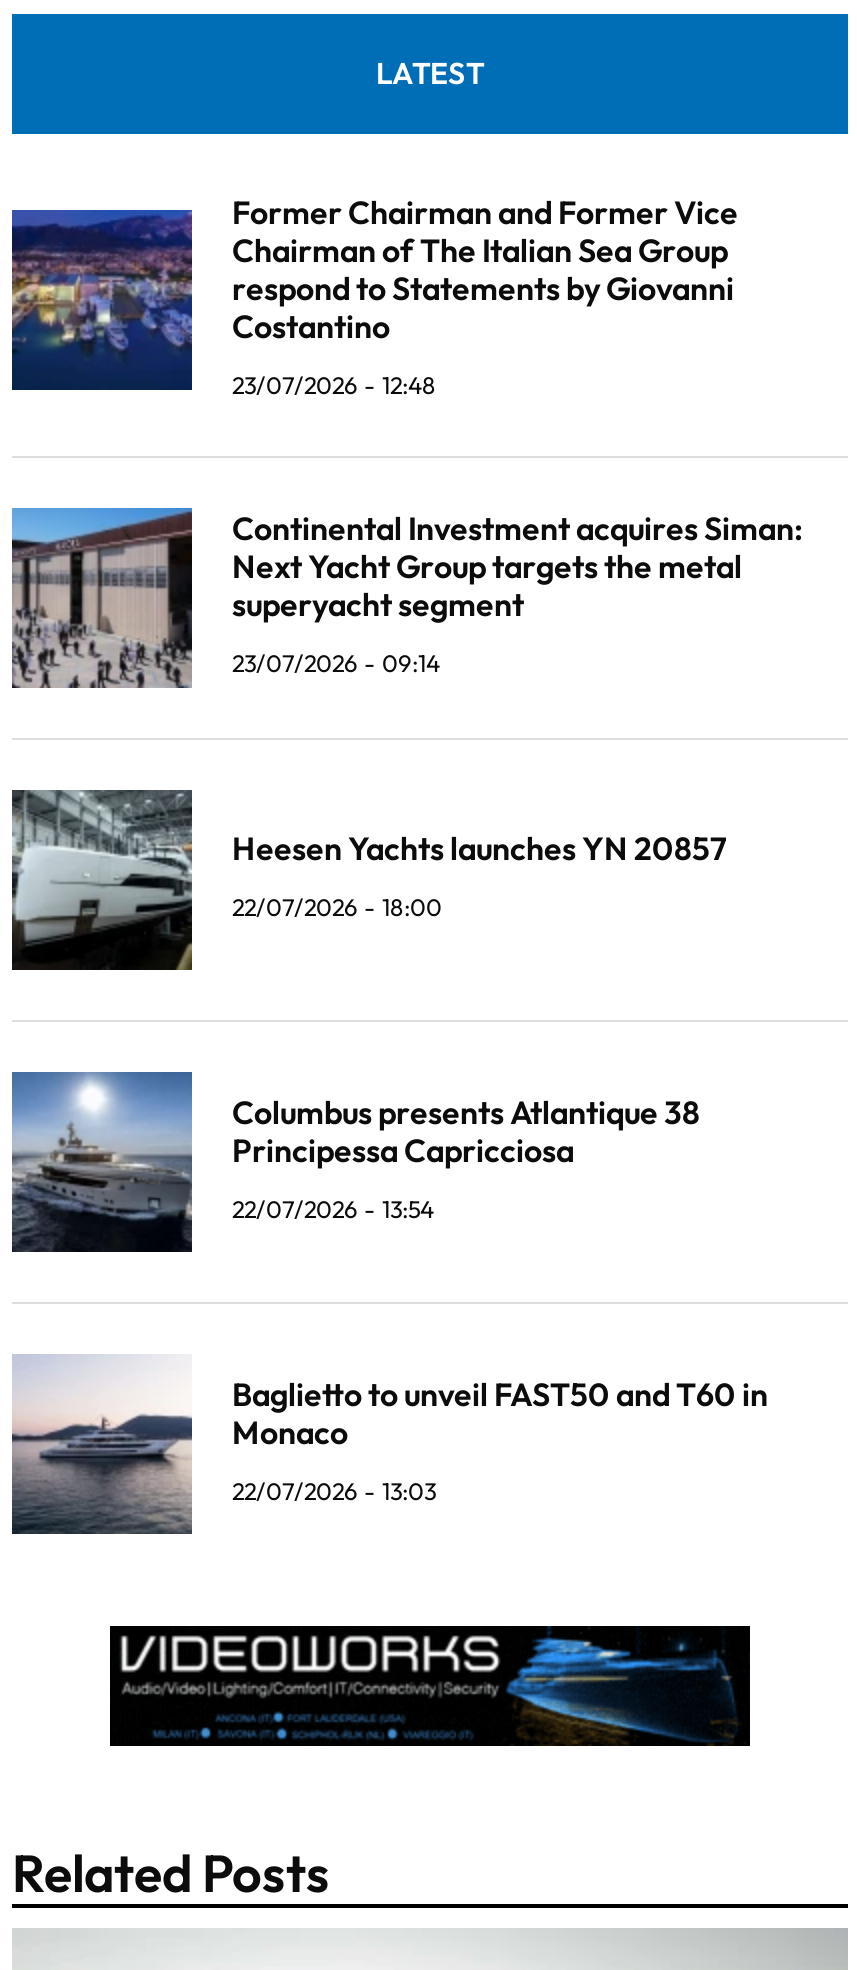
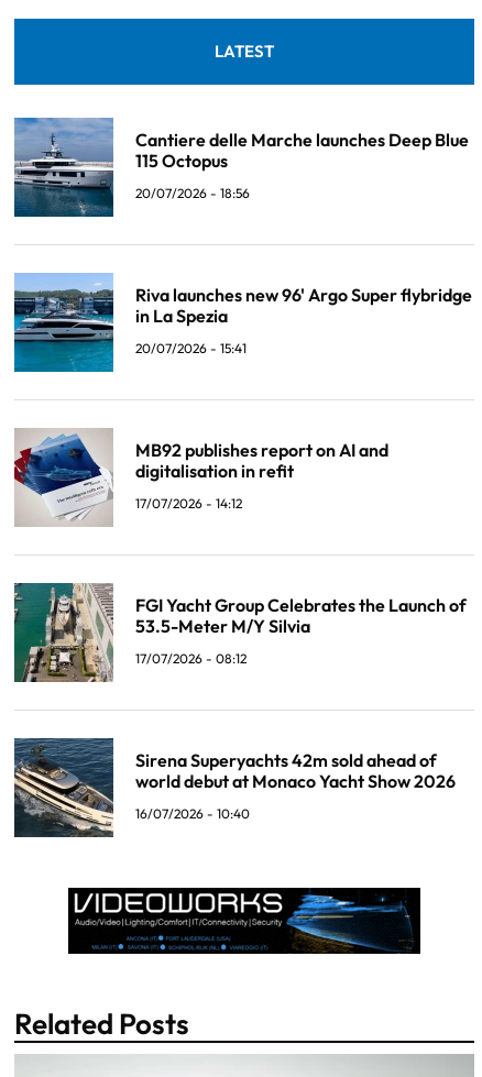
- [image]
- Former Chairman and Former Vice
- Chairman of The Italian Sea Group
- respond to Statements by Giovanni
- Costantino
+ [image]
+ Cantiere delle Marche launches Deep Blue
+ 115 Octopus

- 23/07/2026 - 12:48
+ 20/07/2026 - 18:56

- [image]
- Continental Investment acquires Siman:
- Next Yacht Group targets the metal
- superyacht segment
+ [image]
+ Riva launches new 96' Argo Super flybridge
+ in La Spezia

- 23/07/2026 - 09:14
+ 20/07/2026 - 15:41

- [image]
- Heesen Yachts launches YN 20857
+ [image]
+ MB92 publishes report on AI and
+ digitalisation in refit

- 22/07/2026 - 18:00
+ 17/07/2026 - 14:12

- [image]
- Columbus presents Atlantique 38
- Principessa Capricciosa
+ [image]
+ FGI Yacht Group Celebrates the Launch of
+ 53.5-Meter M/Y Silvia

- 22/07/2026 - 13:54
+ 17/07/2026 - 08:12

- [image]
- Baglietto to unveil FAST50 and T60 in
- Monaco
+ [image]
+ Sirena Superyachts 42m sold ahead of
+ world debut at Monaco Yacht Show 2026

- 22/07/2026 - 13:03
+ 16/07/2026 - 10:40
